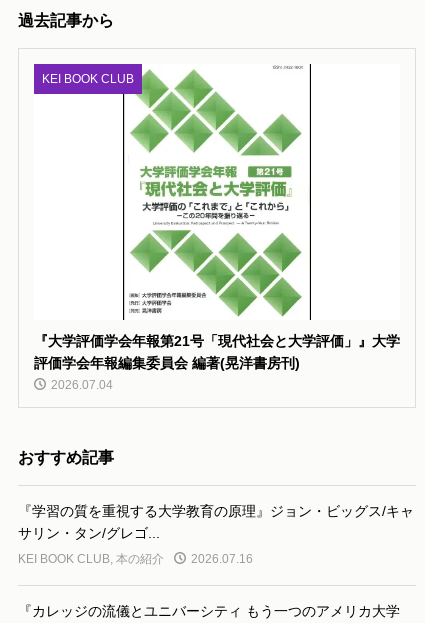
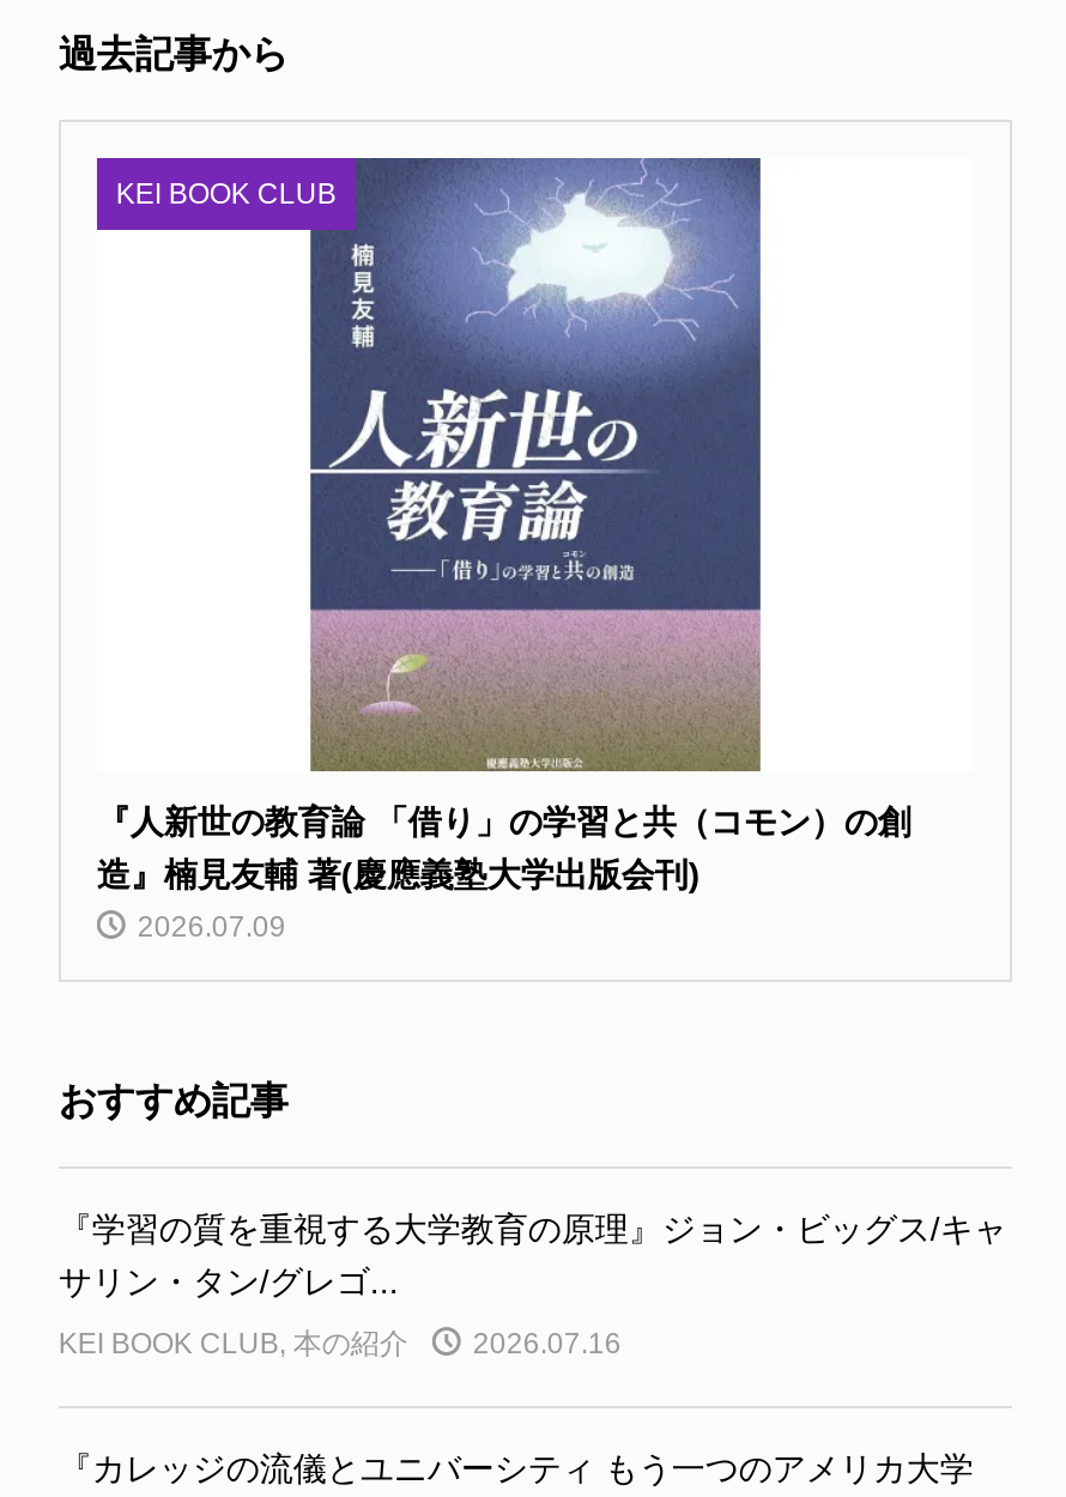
- [image]
- 『大学評価学会年報第21号「現代社会と大学評価」』大学
- 評価学会年報編集委員会 編著(晃洋書房刊)
- 2026.07.04
+ [image]
+ 『人新世の教育論 「借り」の学習と共（コモン）の創
+ 造』楠見友輔 著(慶應義塾大学出版会刊)
+ 2026.07.09
